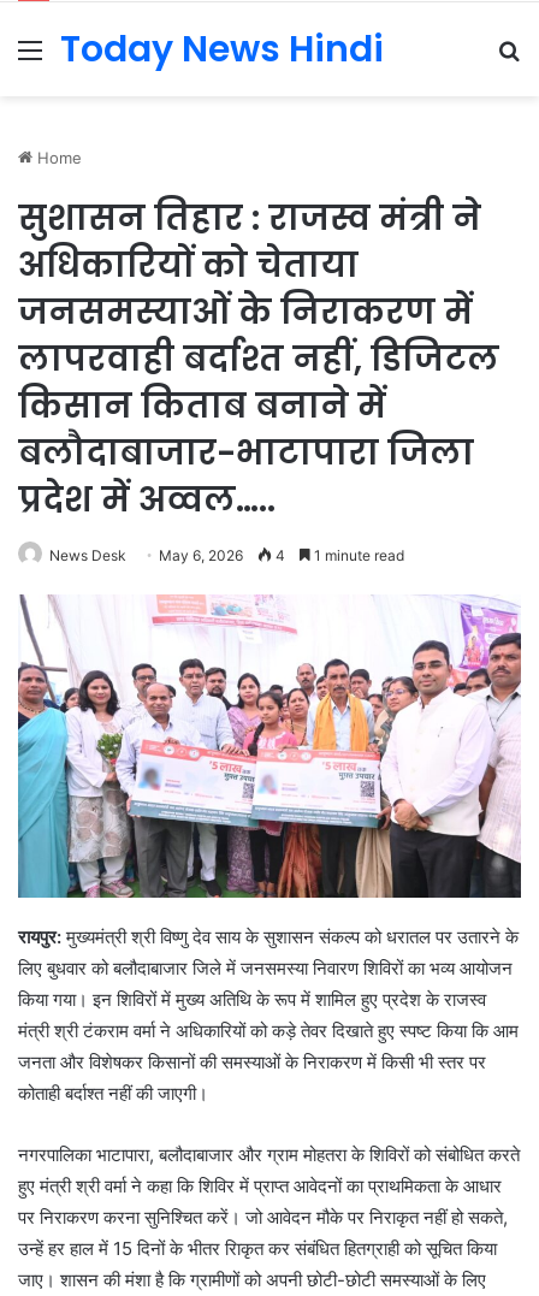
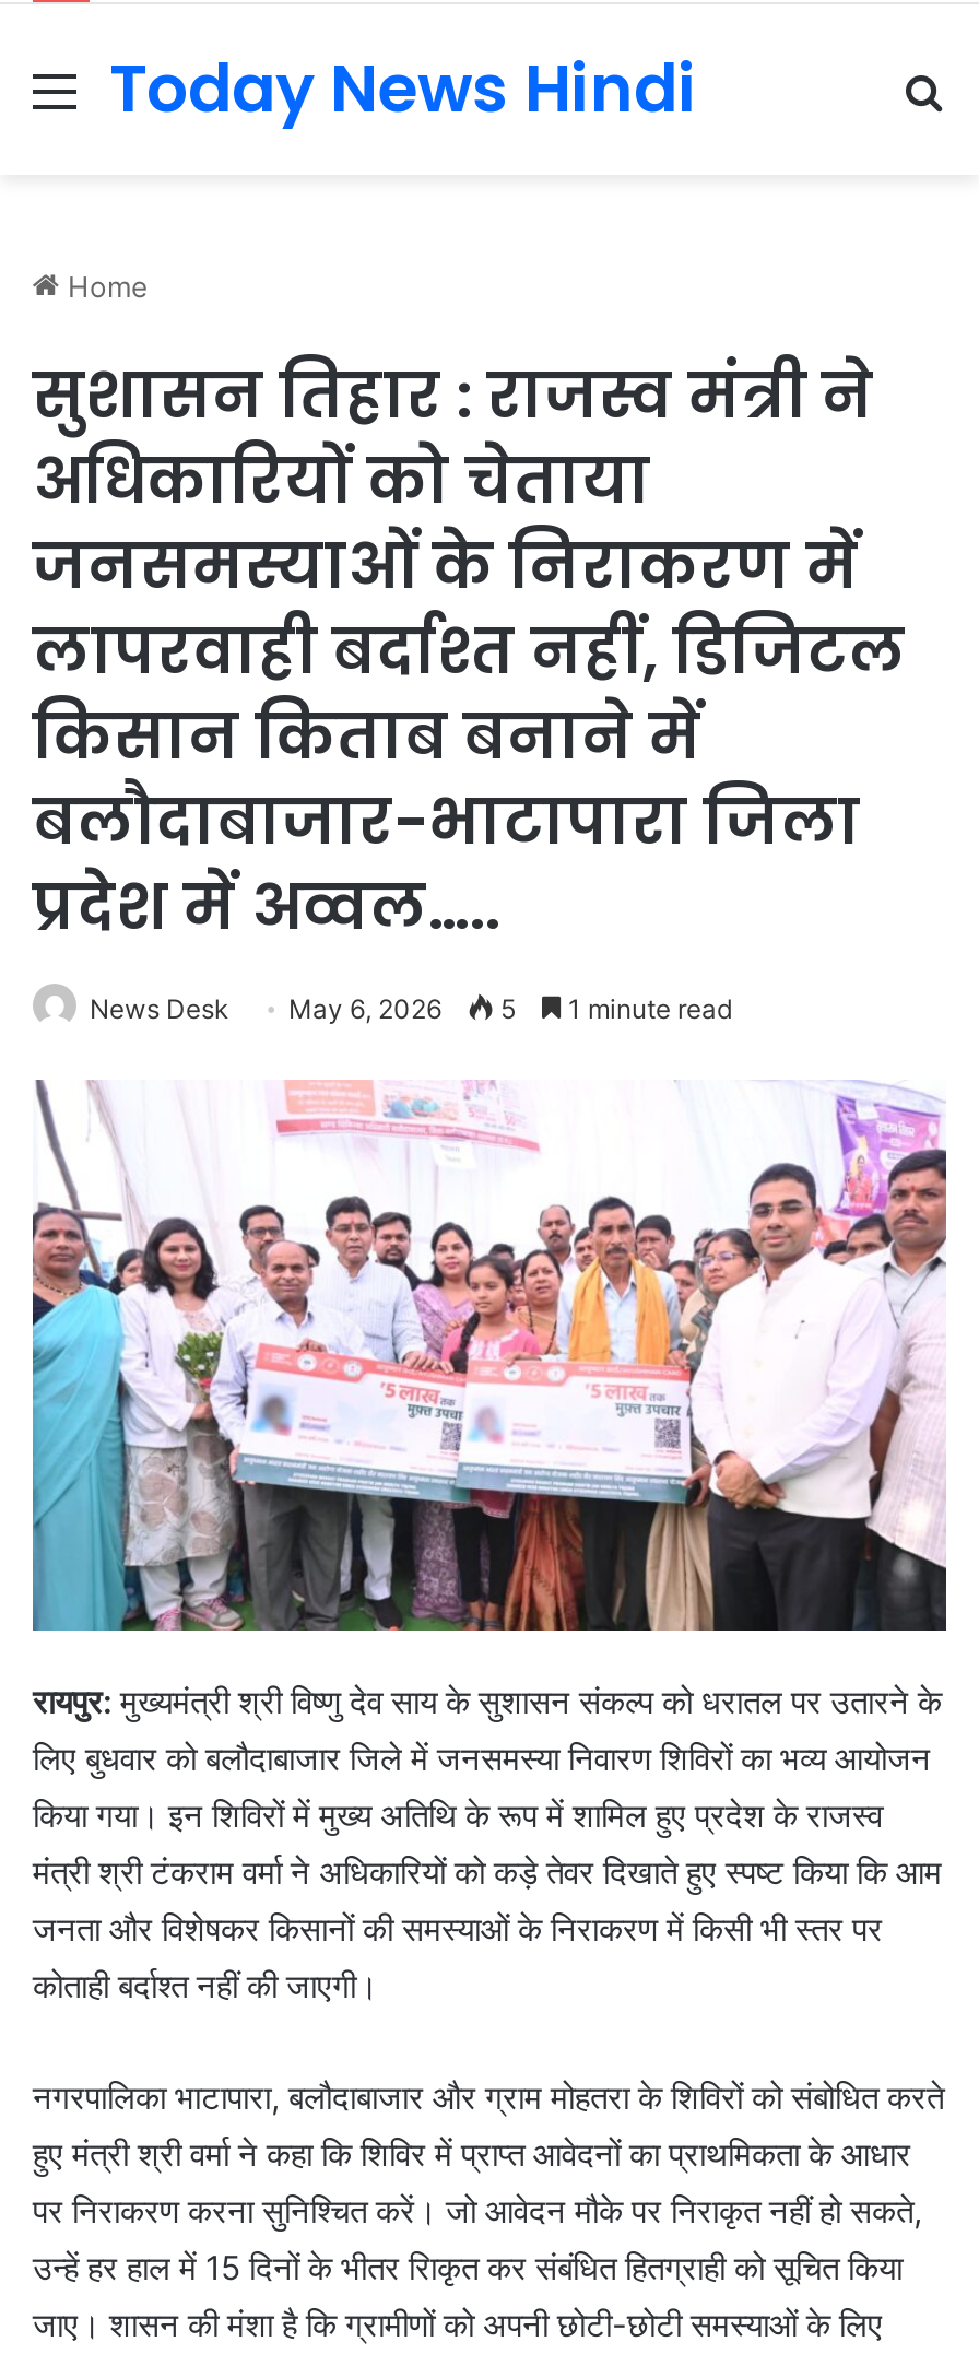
- News Desk May 6, 2026 4 1 minute read
+ News Desk May 6, 2026 5 1 minute read
